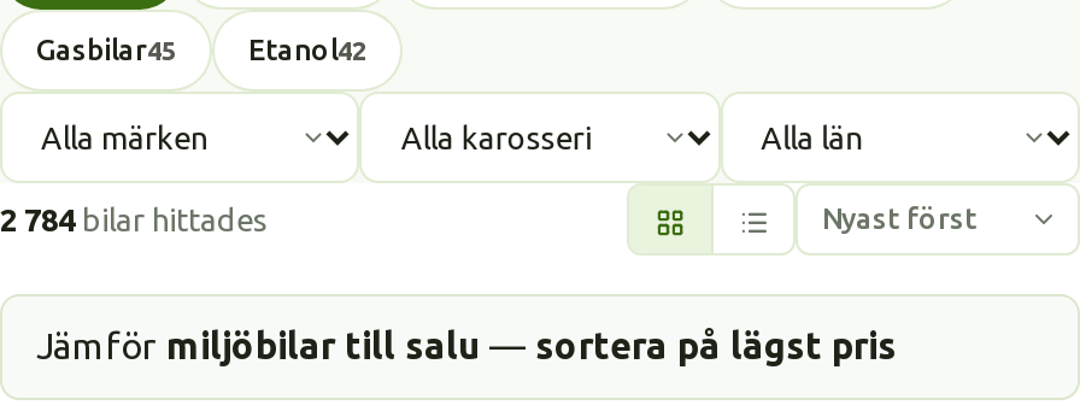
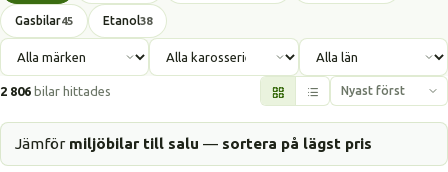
- Etanol 42
+ Etanol 38

- 2 784 bilar hittades
+ 2 806 bilar hittades
